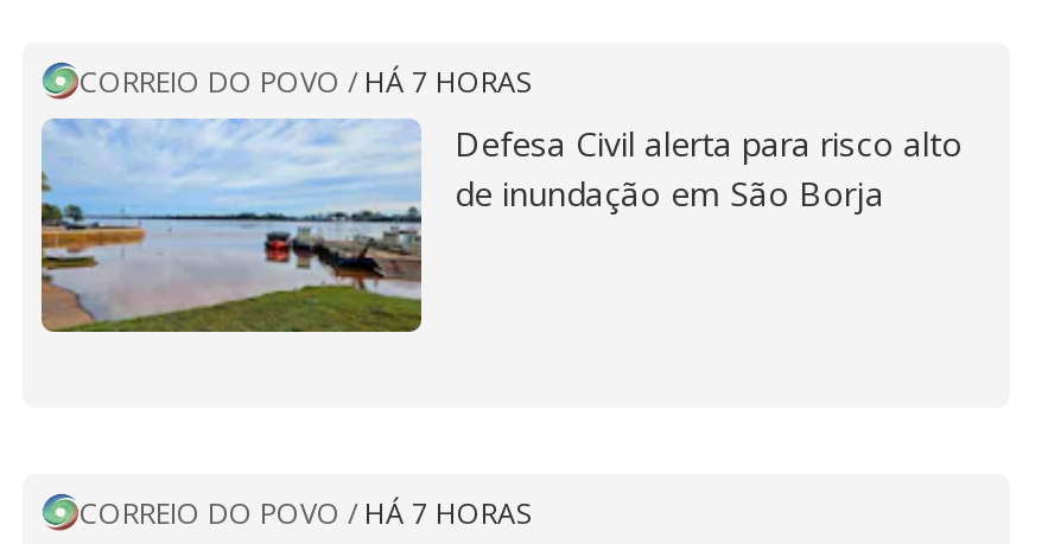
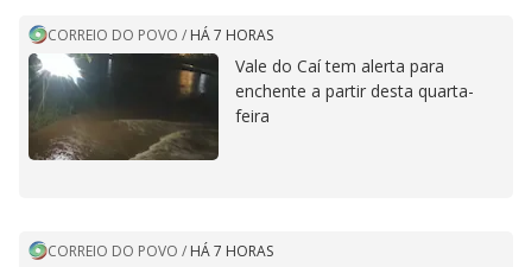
- [image]
- Defesa Civil alerta para risco alto
- de inundação em São Borja
+ [image]
+ Vale do Caí tem alerta para
+ enchente a partir desta quarta-
+ feira
